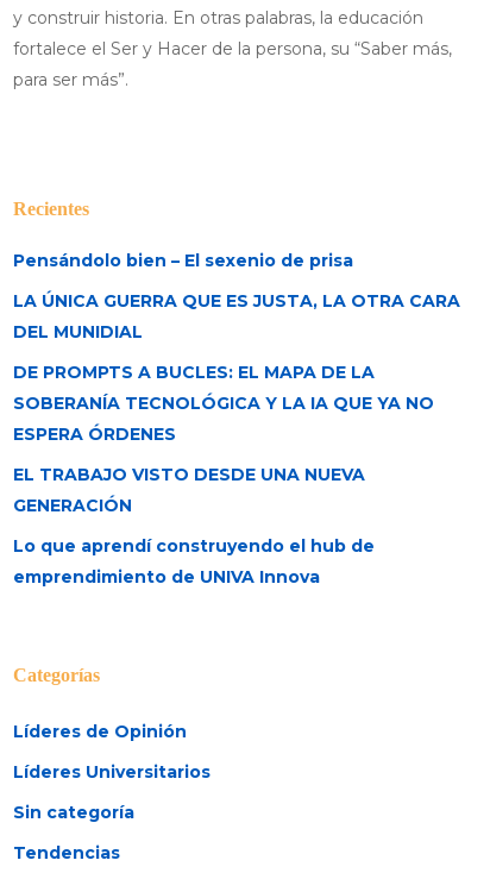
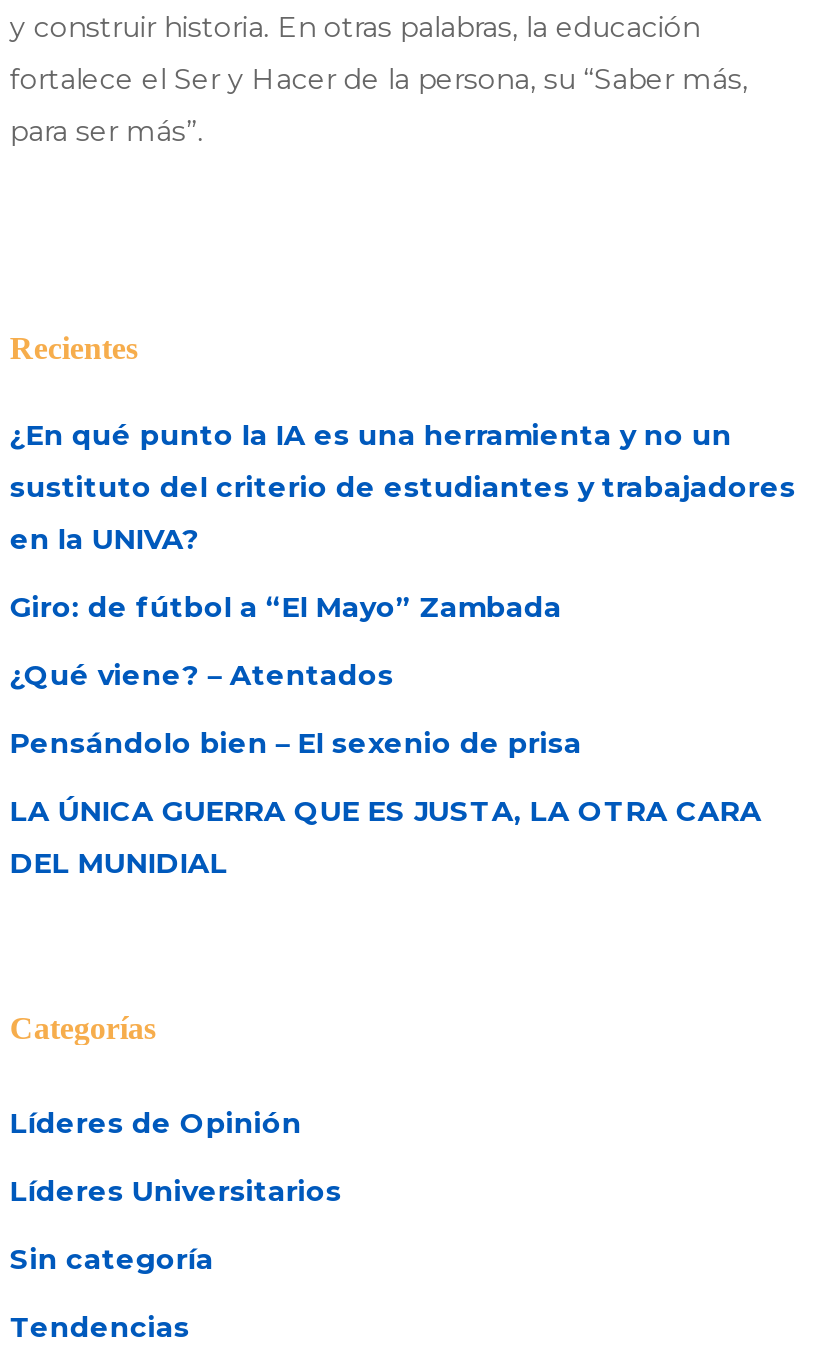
+ ¿En qué punto la IA es una herramienta y no un
+ sustituto del criterio de estudiantes y trabajadores
+ en la UNIVA?
+ Giro: de fútbol a “El Mayo” Zambada
+ ¿Qué viene? – Atentados

moved down: Pensándolo bien – El sexenio de prisa | LA ÚNICA GUERRA QUE ES JUSTA, LA OTRA CARA | DEL MUNIDIAL

- DE PROMPTS A BUCLES: EL MAPA DE LA
- SOBERANÍA TECNOLÓGICA Y LA IA QUE YA NO
- ESPERA ÓRDENES
- EL TRABAJO VISTO DESDE UNA NUEVA
- GENERACIÓN
- Lo que aprendí construyendo el hub de
- emprendimiento de UNIVA Innova
